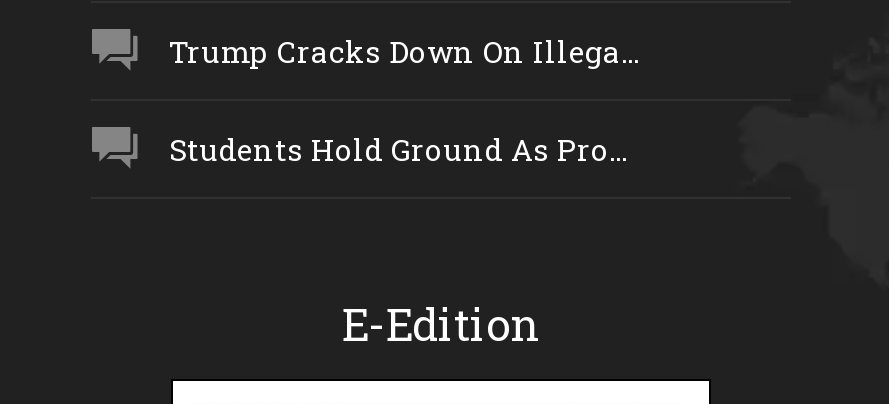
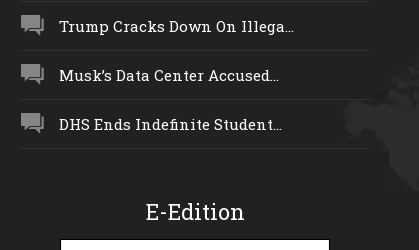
- Students Hold Ground As Pro...
+ Musk’s Data Center Accused...
+ DHS Ends Indefinite Student...
